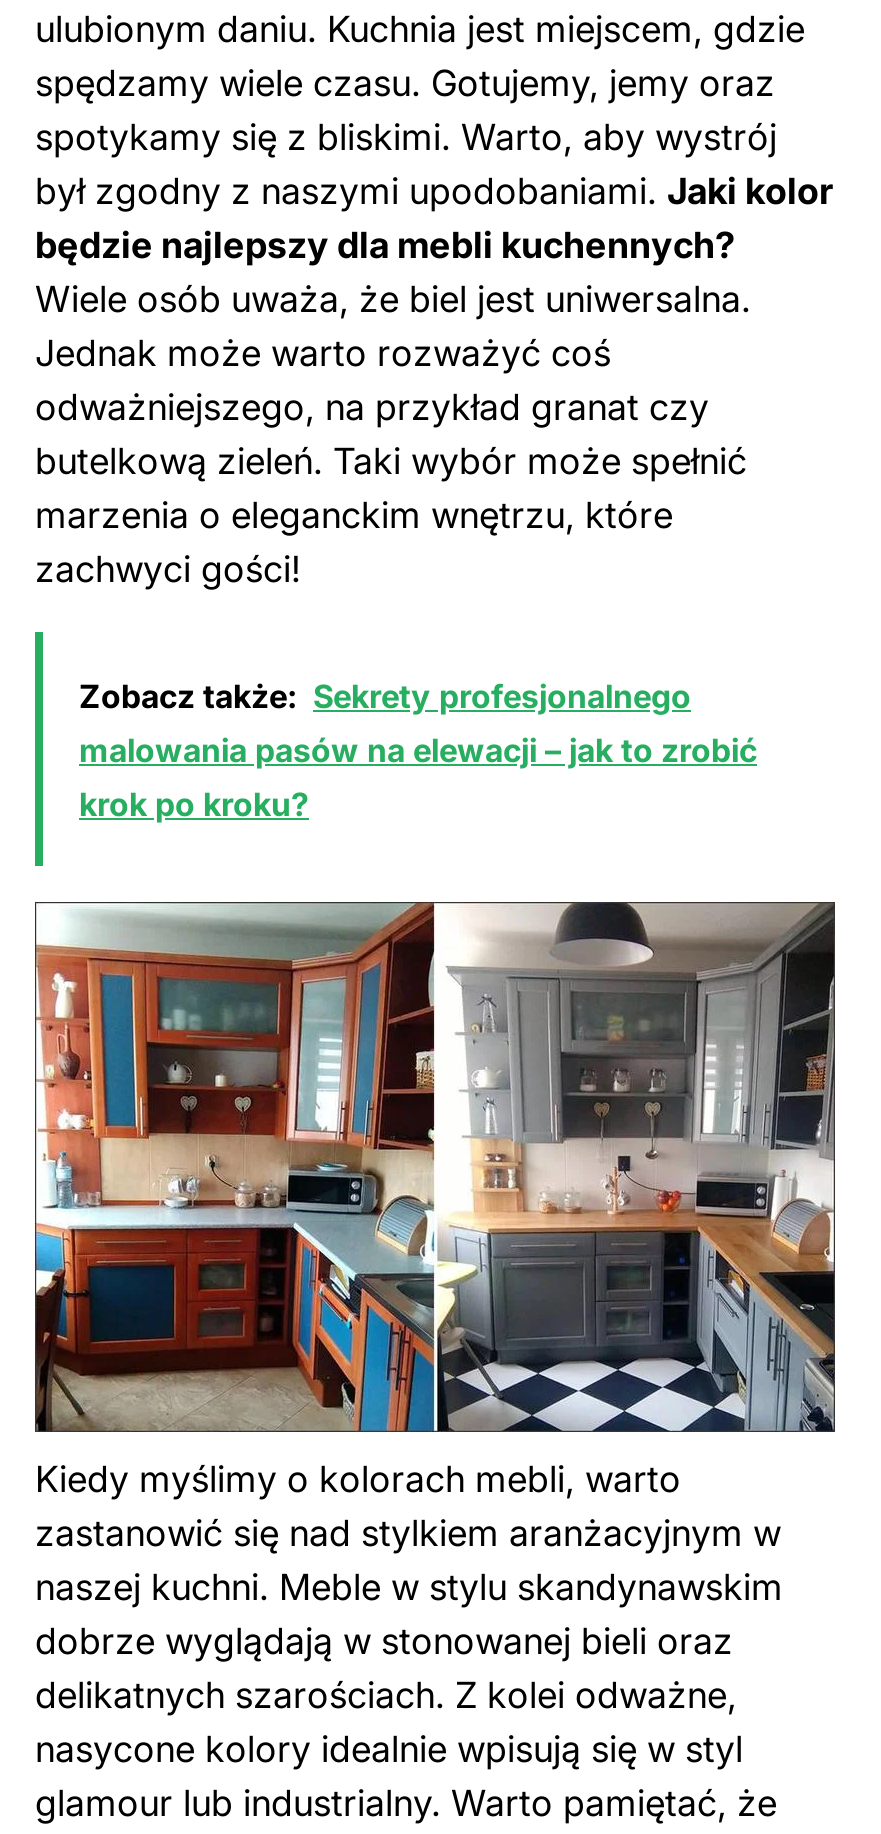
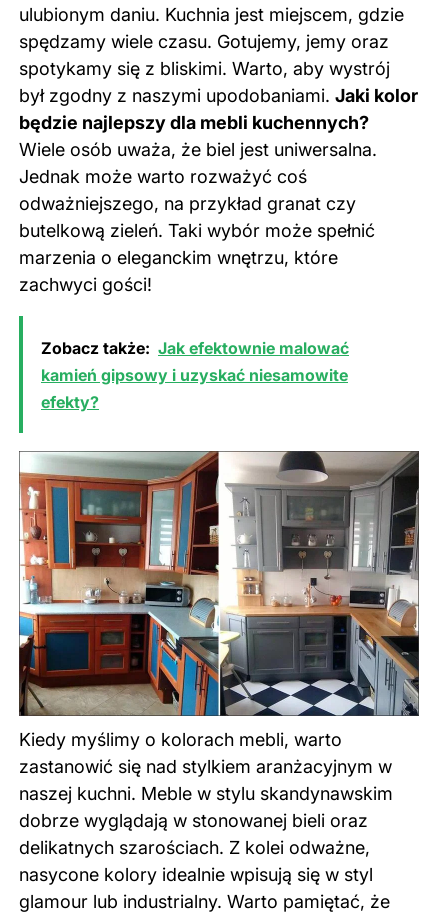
- Zobacz także: Sekrety profesjonalnego
- malowania pasów na elewacji – jak to zrobić
- krok po kroku?
+ Zobacz także: Jak efektownie malować
+ kamień gipsowy i uzyskać niesamowite
+ efekty?
